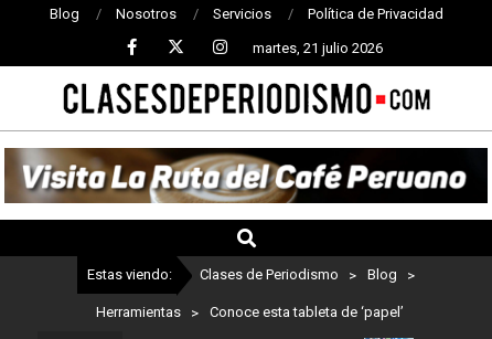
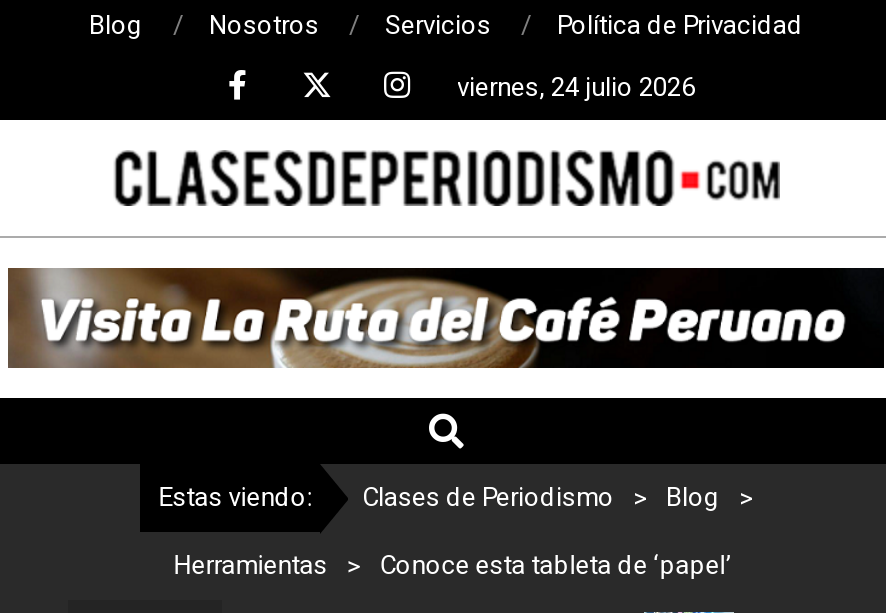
- martes, 21 julio 2026
+ viernes, 24 julio 2026
